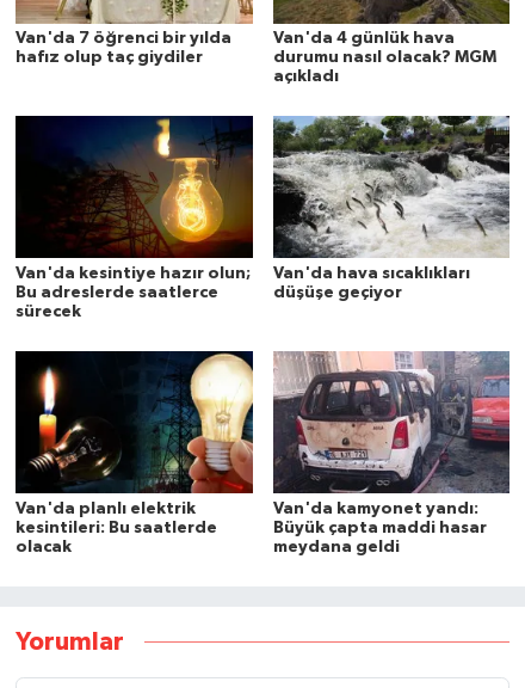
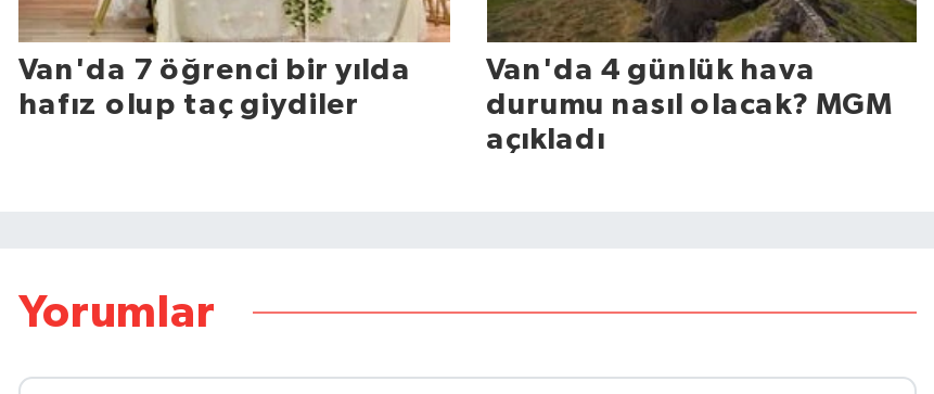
- [image]
- Van'da kesintiye hazır olun;
- Bu adreslerde saatlerce
- sürecek

- [image]
- Van'da hava sıcaklıkları
- düşüşe geçiyor

- [image]
- Van'da planlı elektrik
- kesintileri: Bu saatlerde
- olacak

- [image]
- Van'da kamyonet yandı:
- Büyük çapta maddi hasar
- meydana geldi
